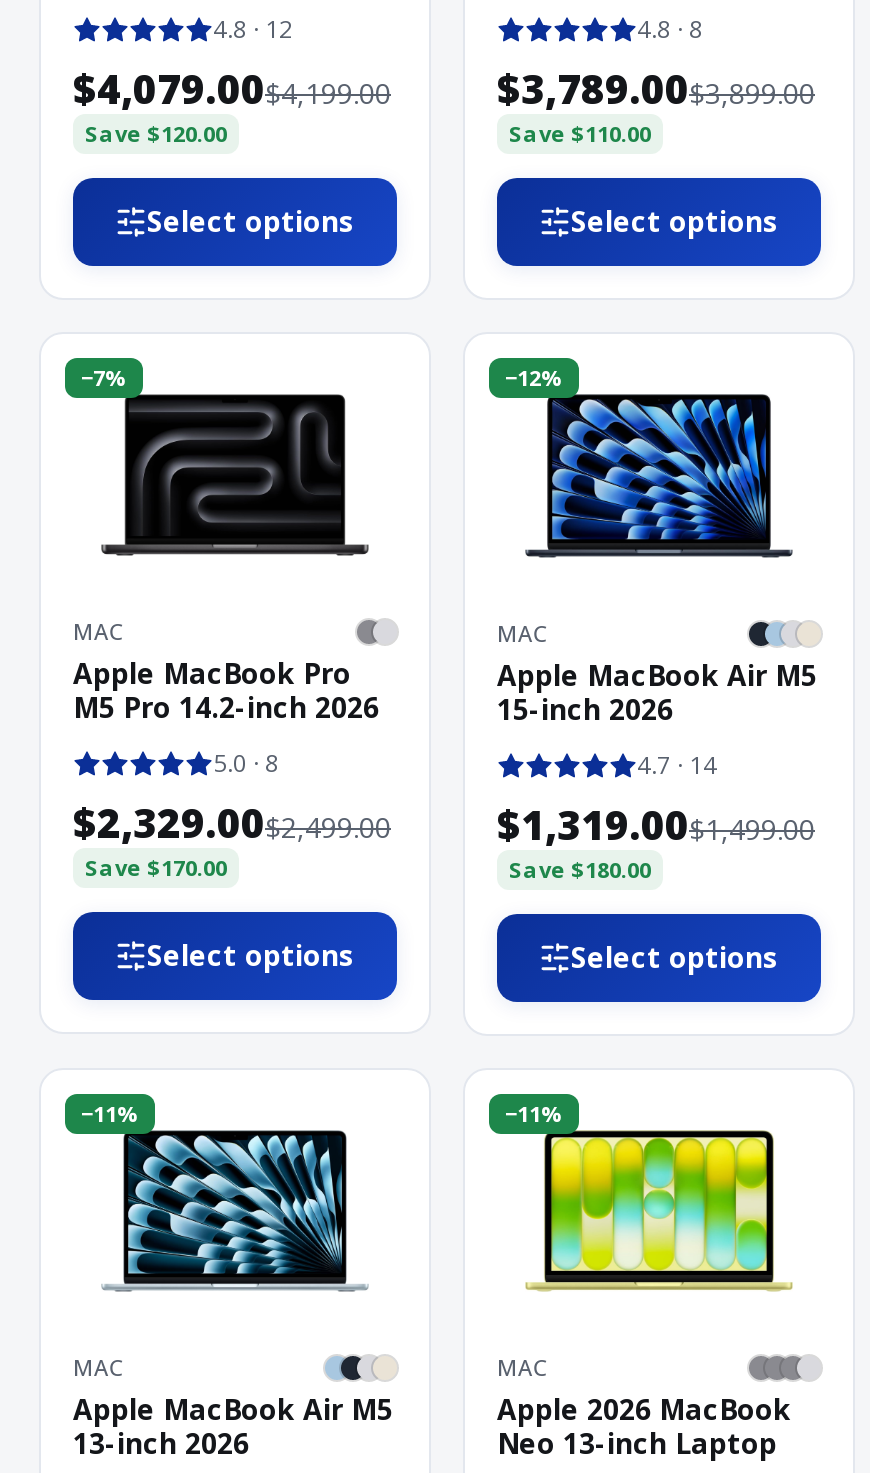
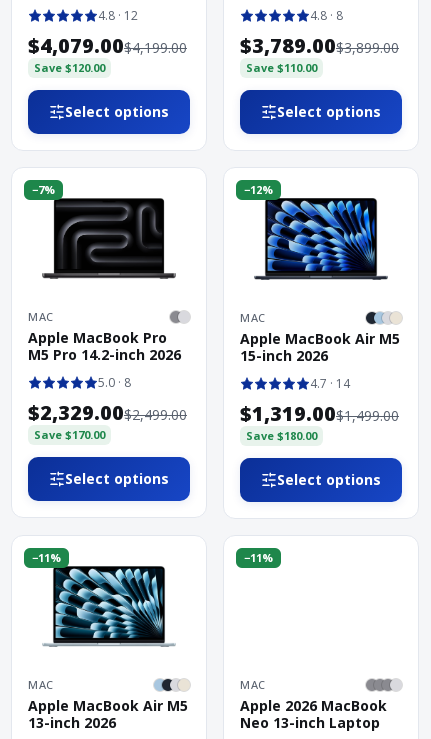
- [image]
